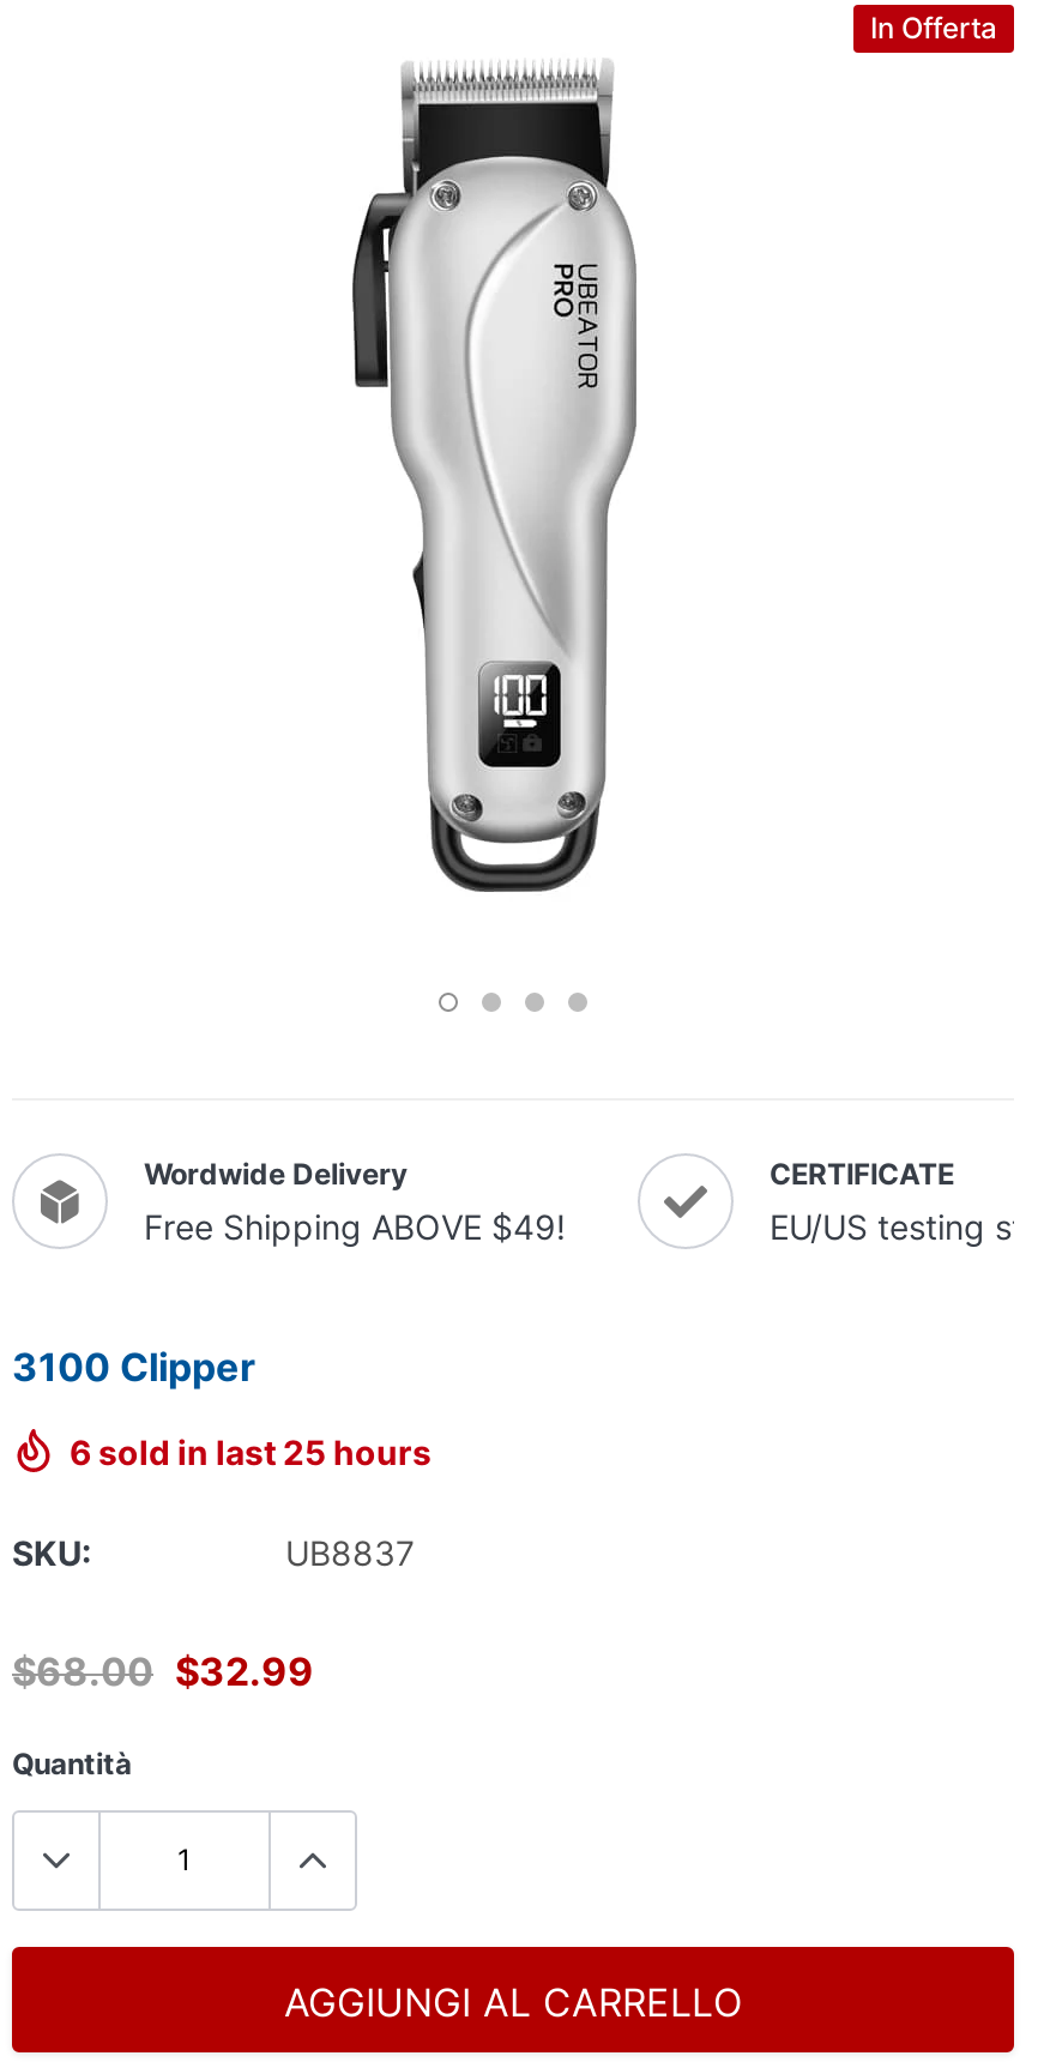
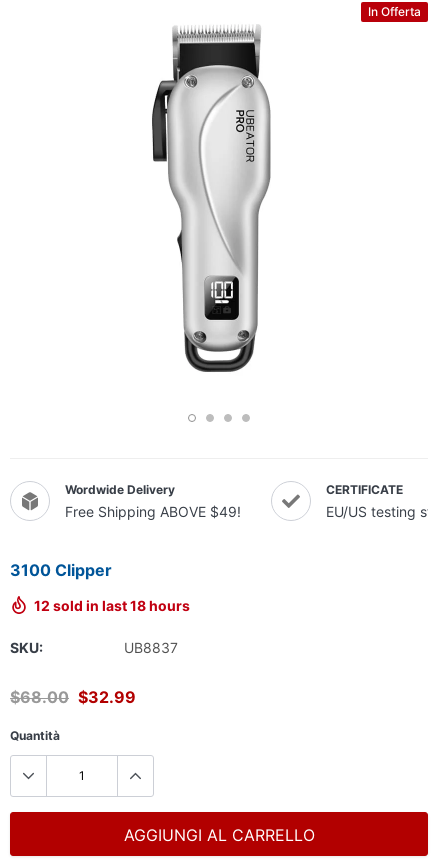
- 6 sold in last 25 hours
+ 12 sold in last 18 hours
